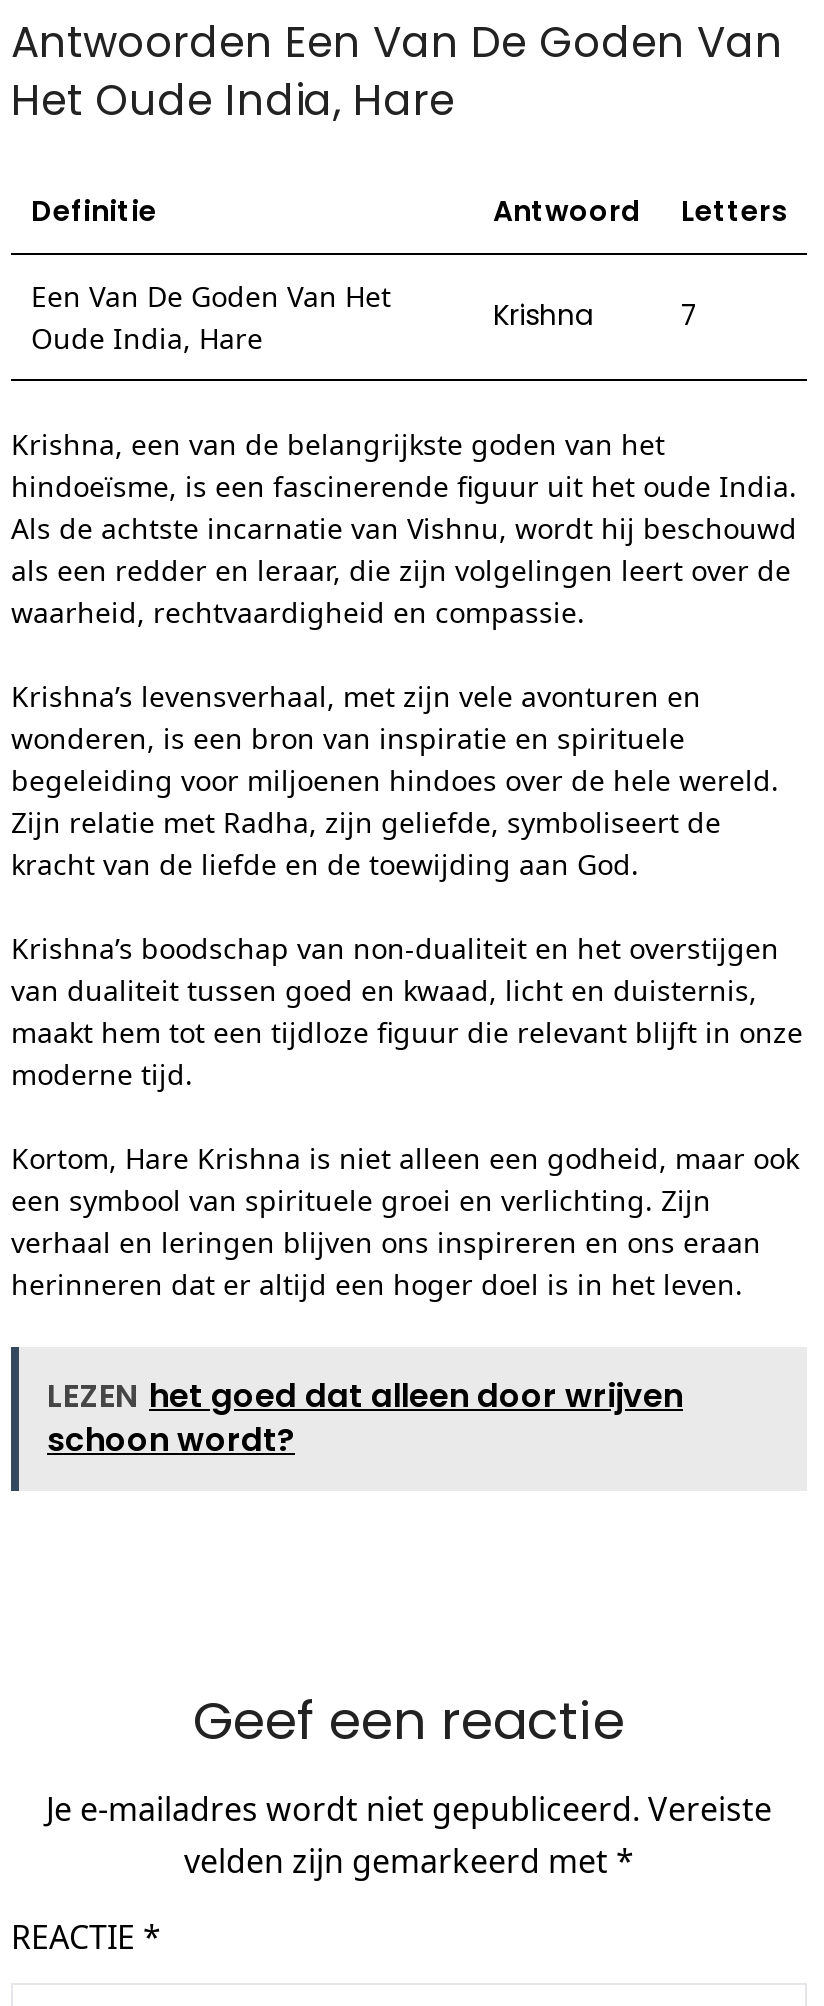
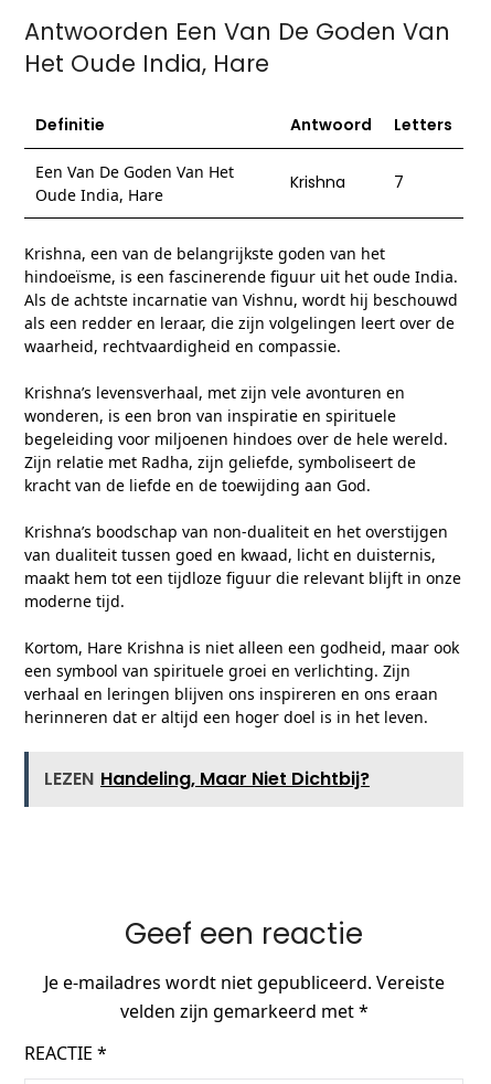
- LEZEN het goed dat alleen door wrijven
- schoon wordt?
+ LEZEN Handeling, Maar Niet Dichtbij?
